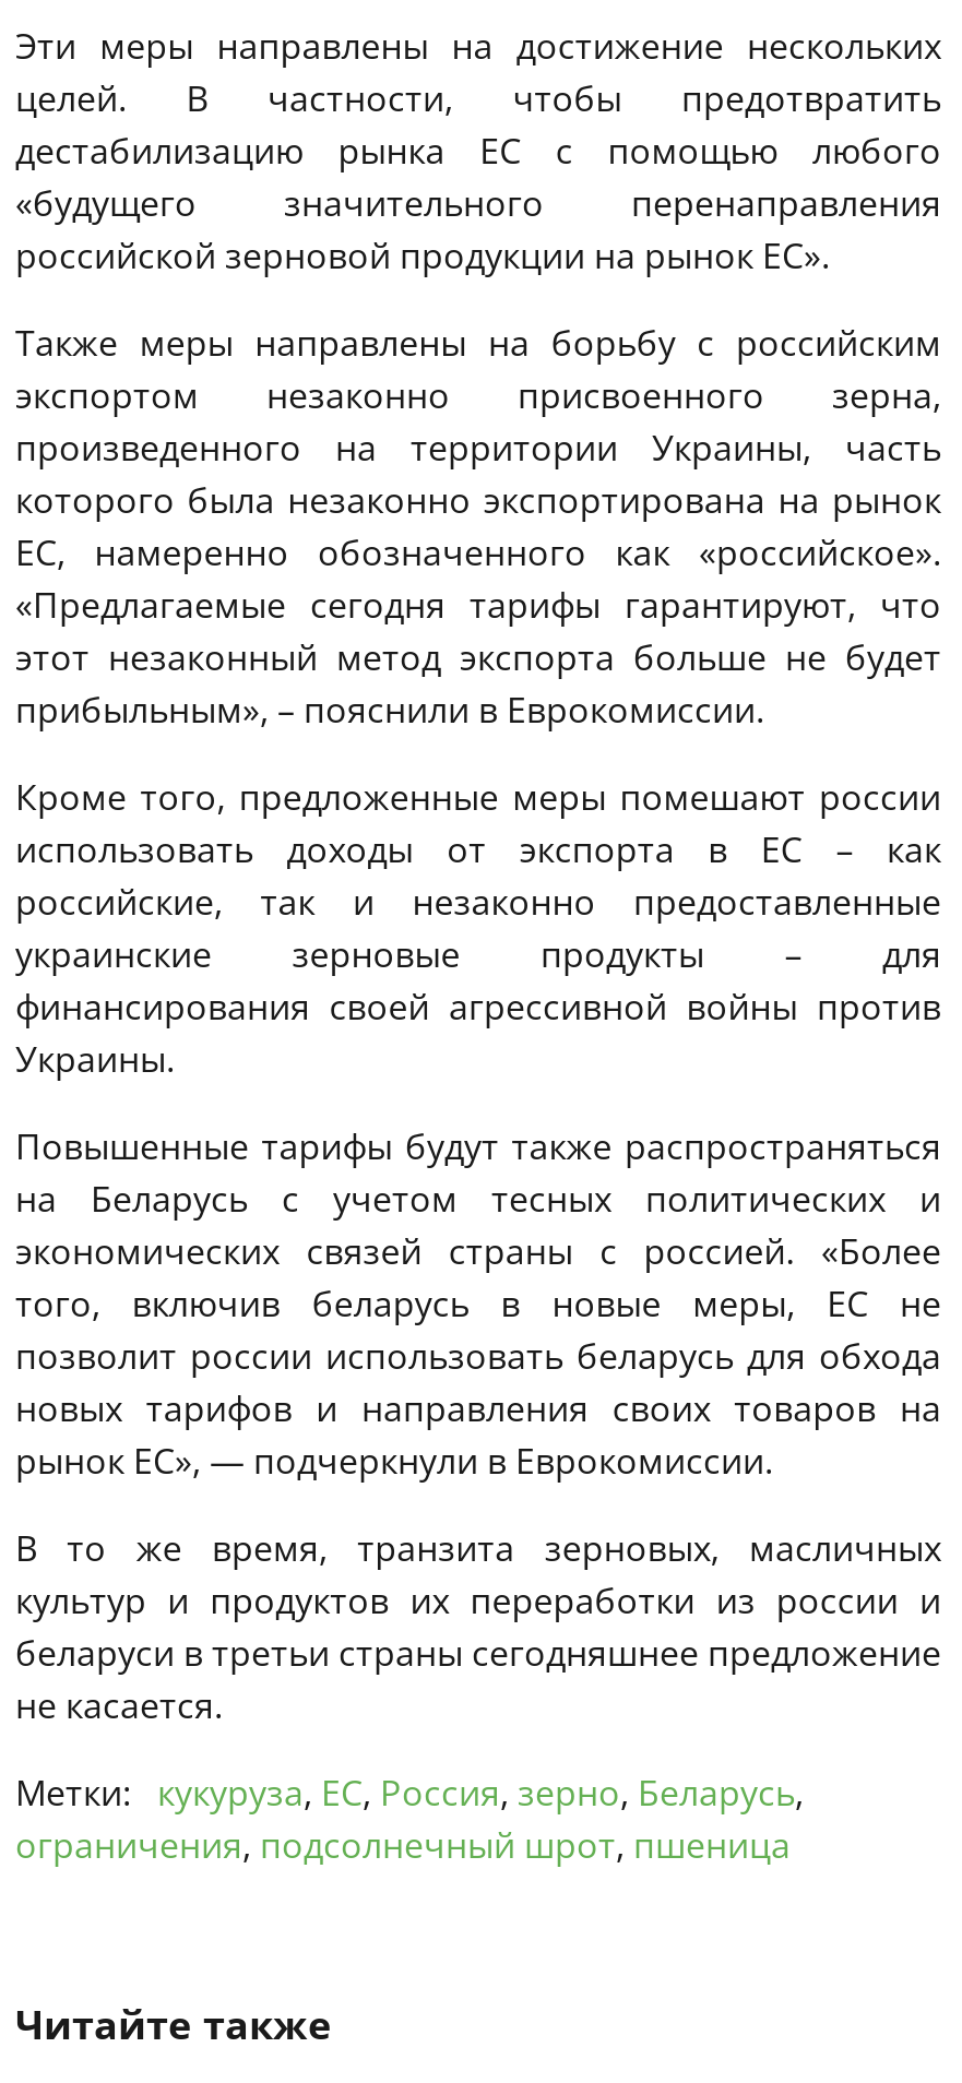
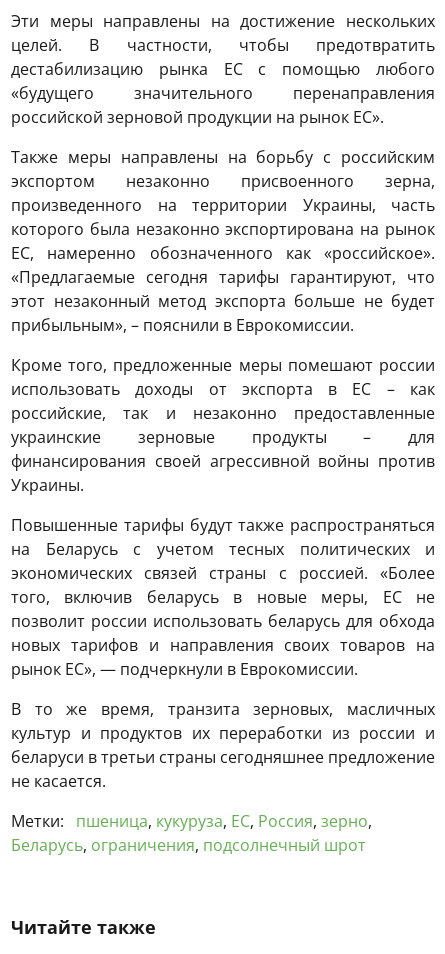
- Метки: кукуруза, ЕС, Россия, зерно, Беларусь,
- ограничения, подсолнечный шрот, пшеница
+ Метки: пшеница, кукуруза, ЕС, Россия, зерно,
+ Беларусь, ограничения, подсолнечный шрот
